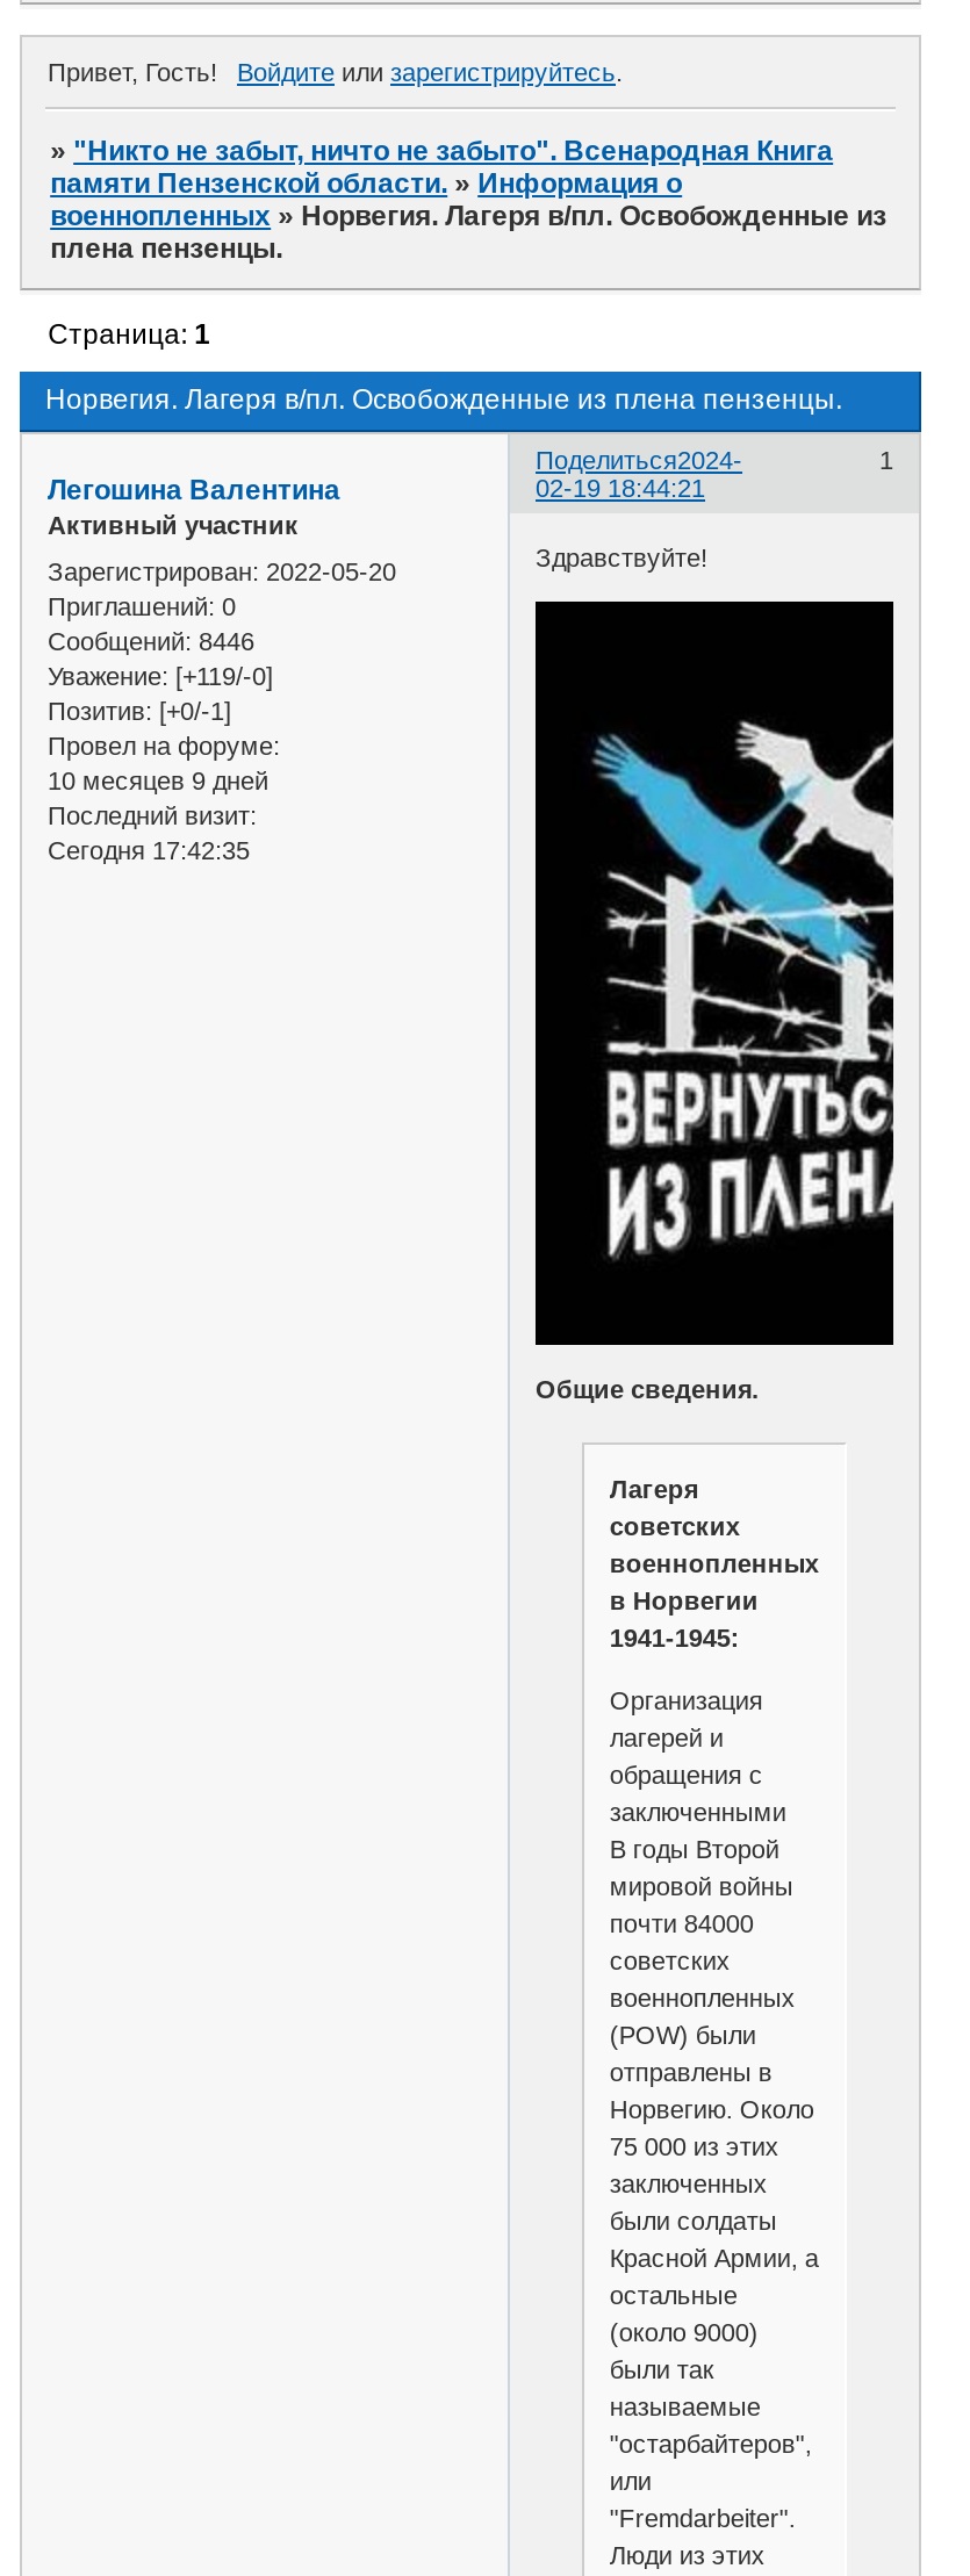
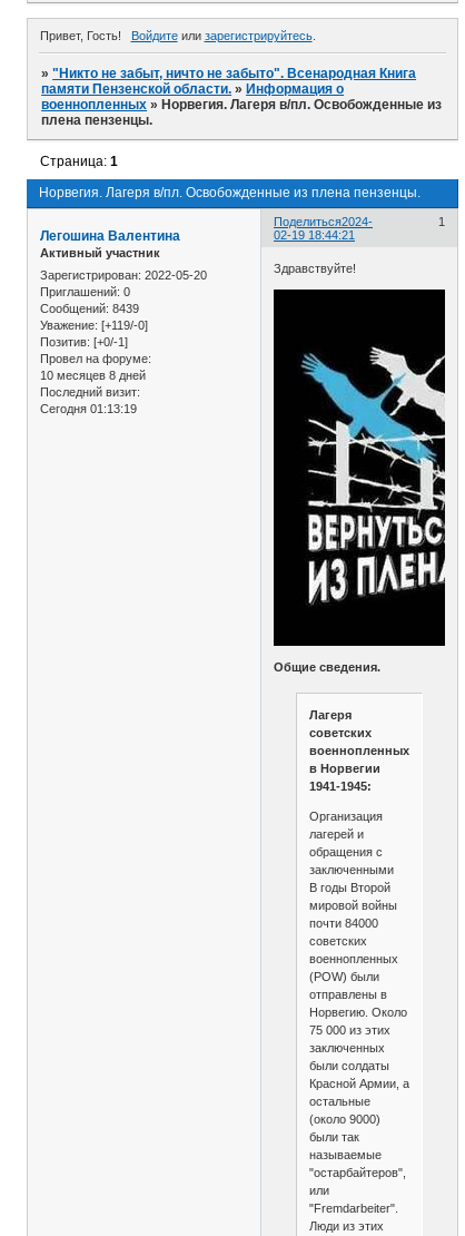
- Сообщений: 8446
+ Сообщений: 8439

- 10 месяцев 9 дней
+ 10 месяцев 8 дней

- Сегодня 17:42:35
+ Сегодня 01:13:19
